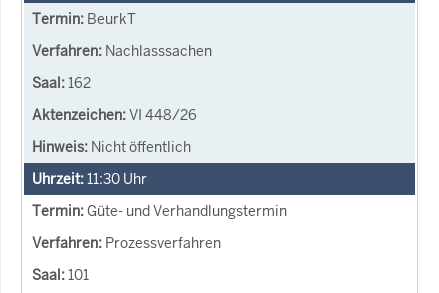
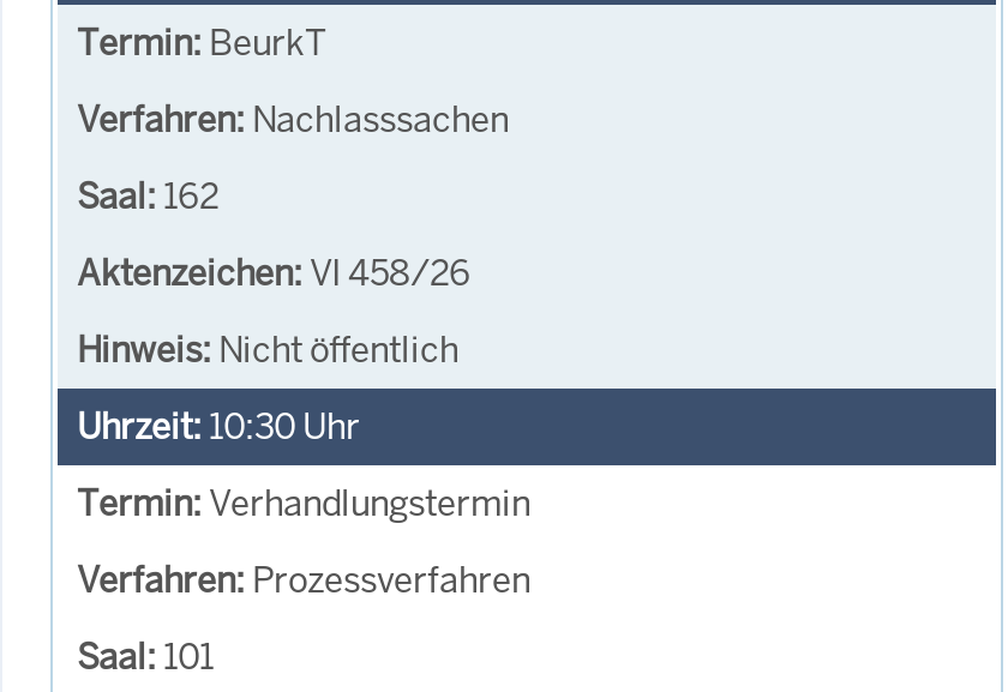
- VI 448/26
+ VI 458/26

- 11:30 Uhr
+ 10:30 Uhr

- Güte- und Verhandlungstermin
+ Verhandlungstermin
